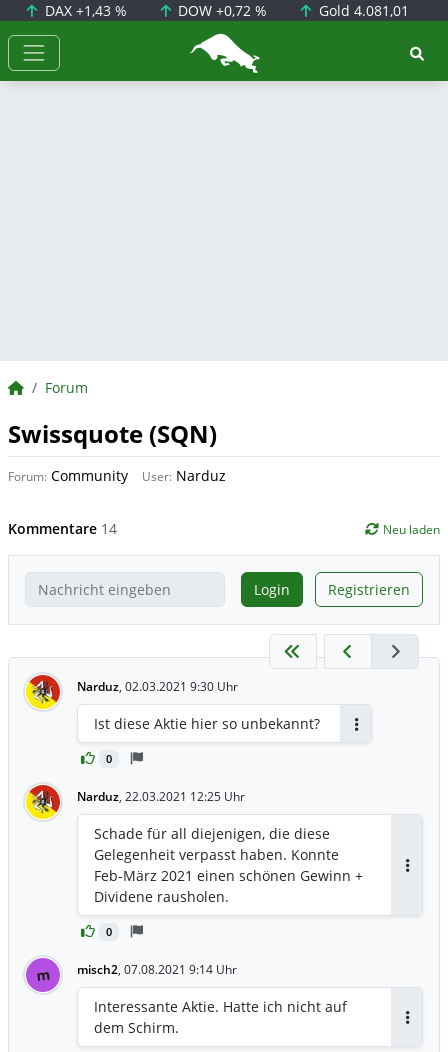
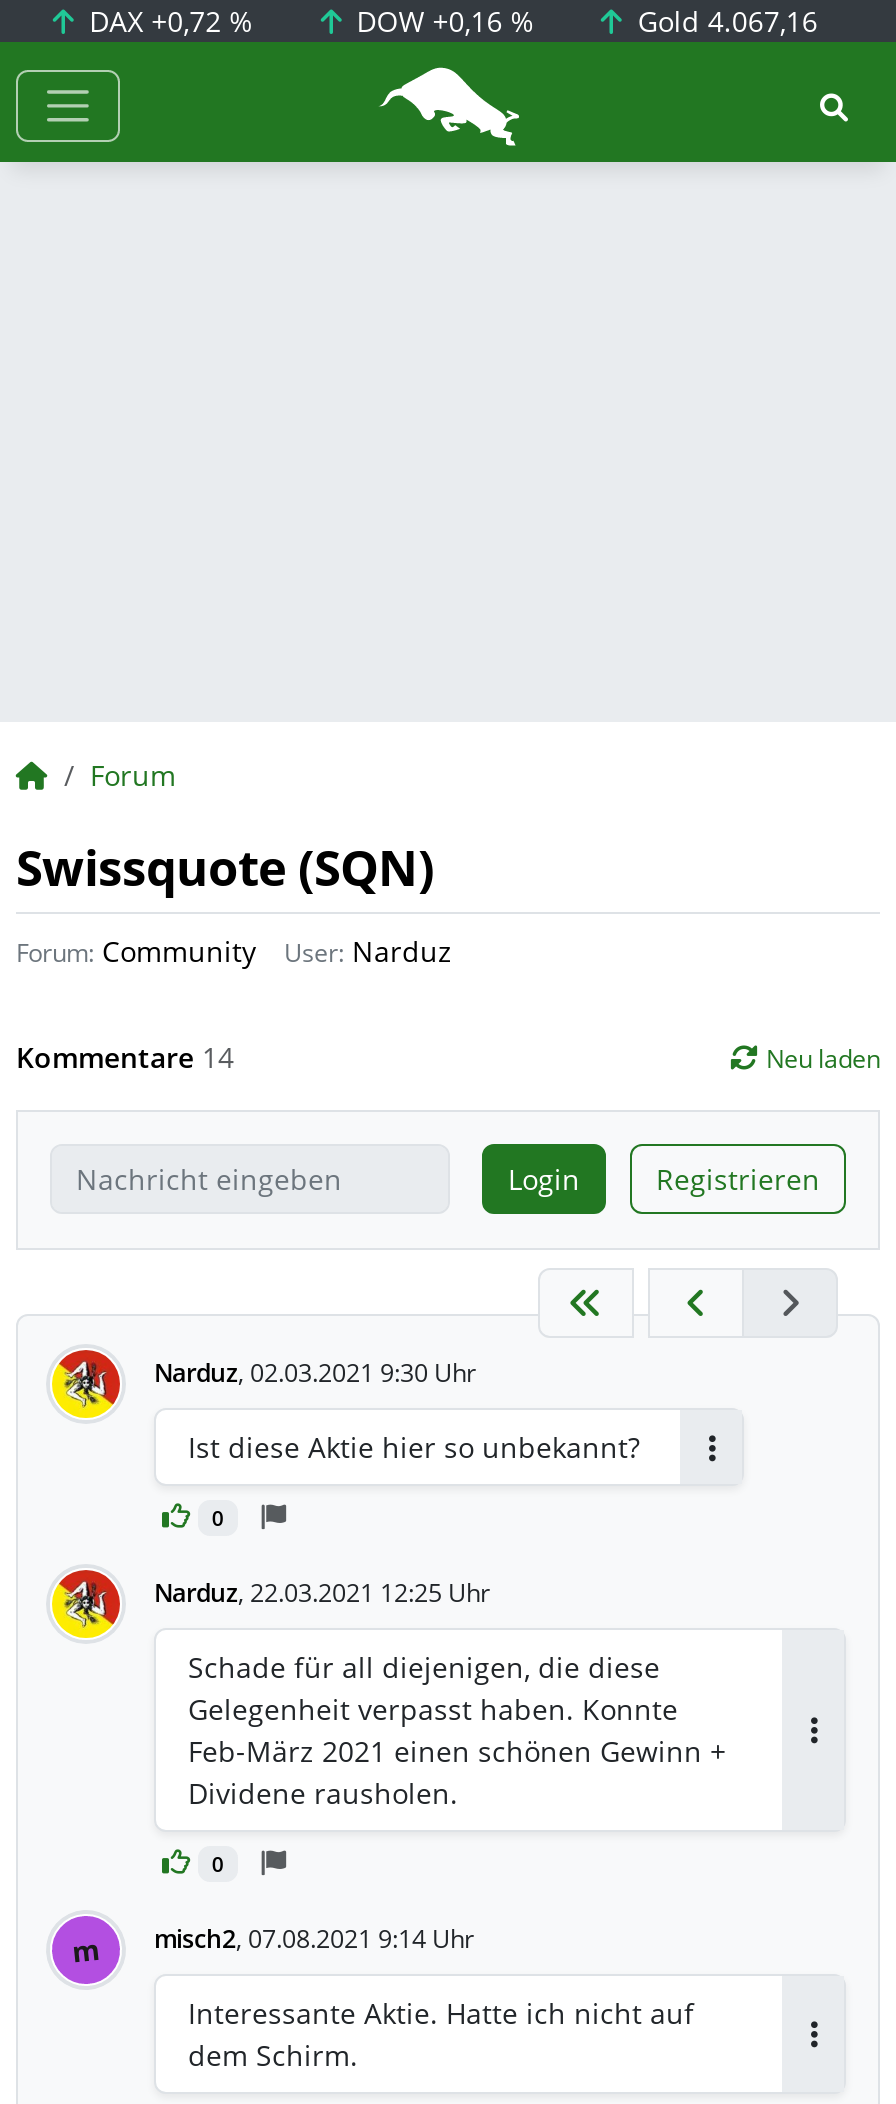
- DAX +1,43 %
+ DAX +0,72 %

- DOW +0,72 %
+ DOW +0,16 %

- Gold 4.081,01
+ Gold 4.067,16
